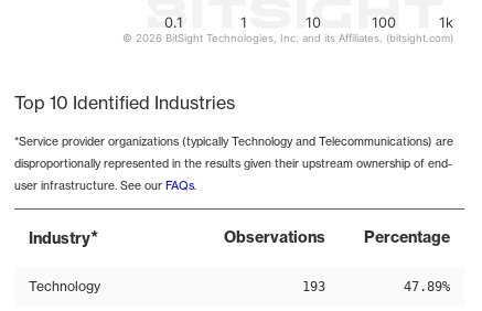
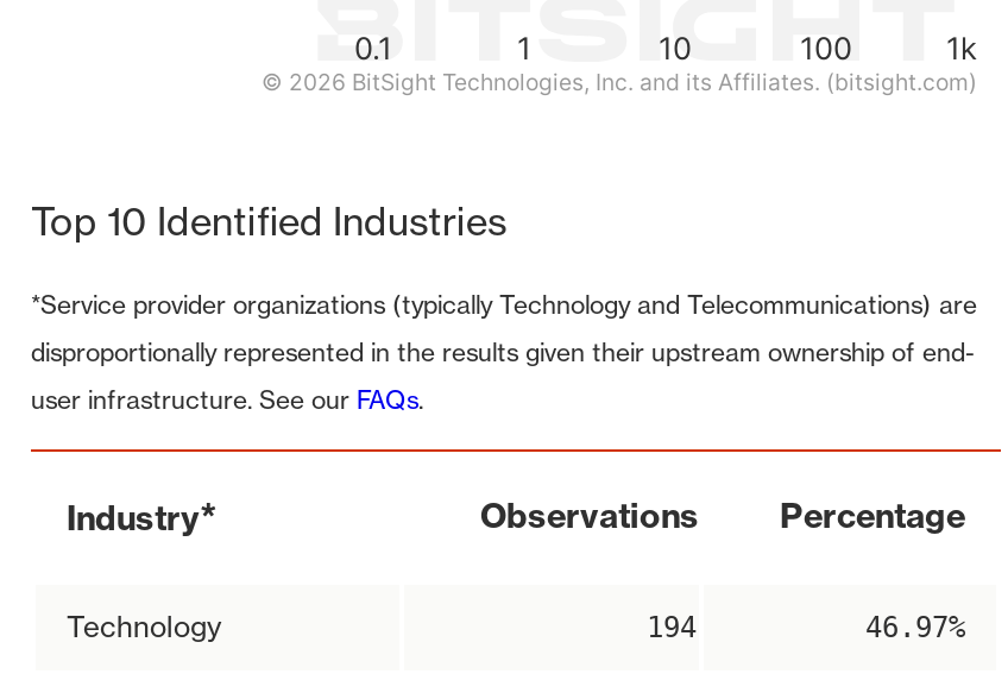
- 193
+ 194

- 47.89%
+ 46.97%
